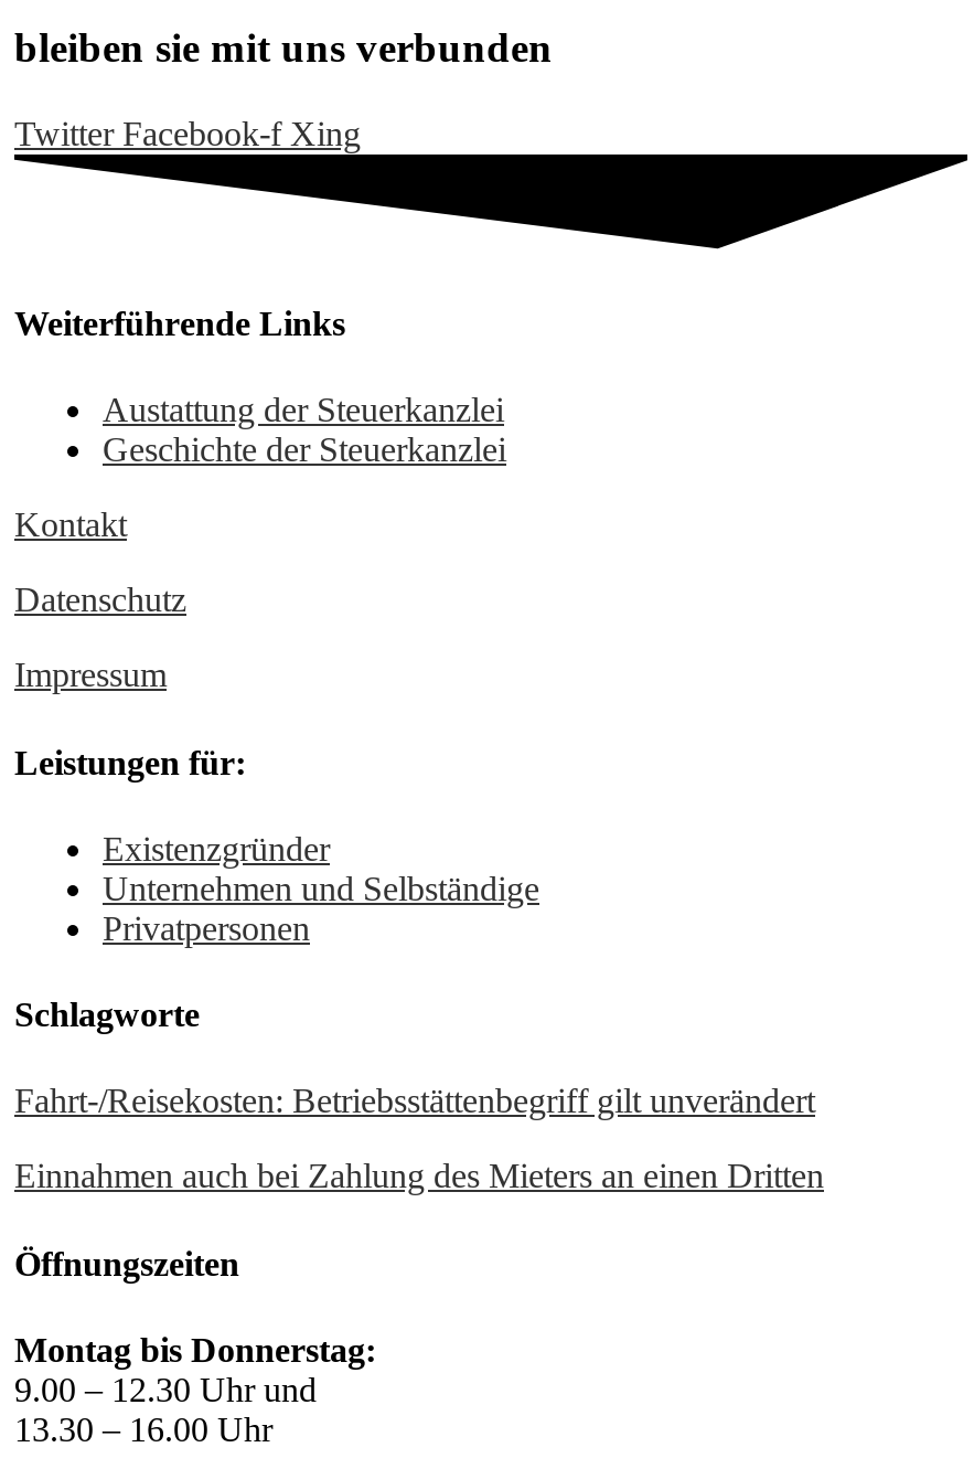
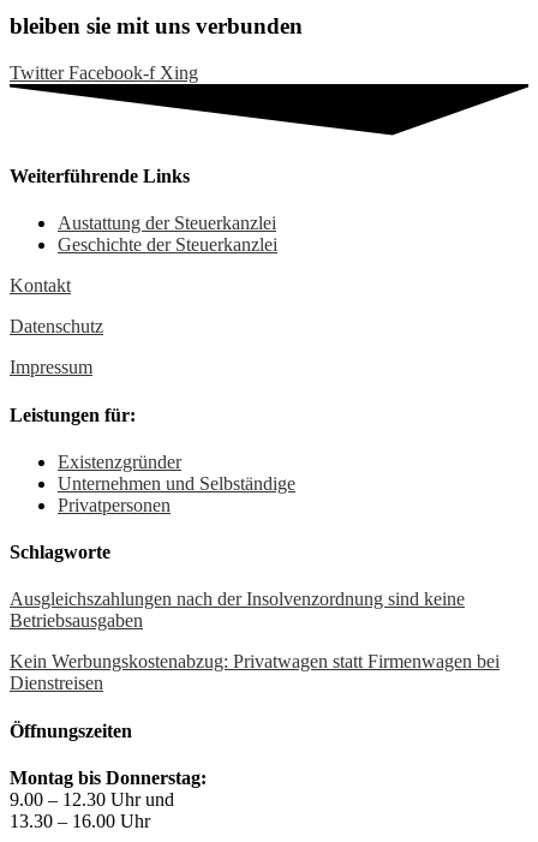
- Fahrt-/Reisekosten: Betriebsstättenbegriff gilt unverändert
+ Ausgleichszahlungen nach der Insolvenzordnung sind keine
+ Betriebsausgaben

- Einnahmen auch bei Zahlung des Mieters an einen Dritten
+ Kein Werbungskostenabzug: Privatwagen statt Firmenwagen bei
+ Dienstreisen
